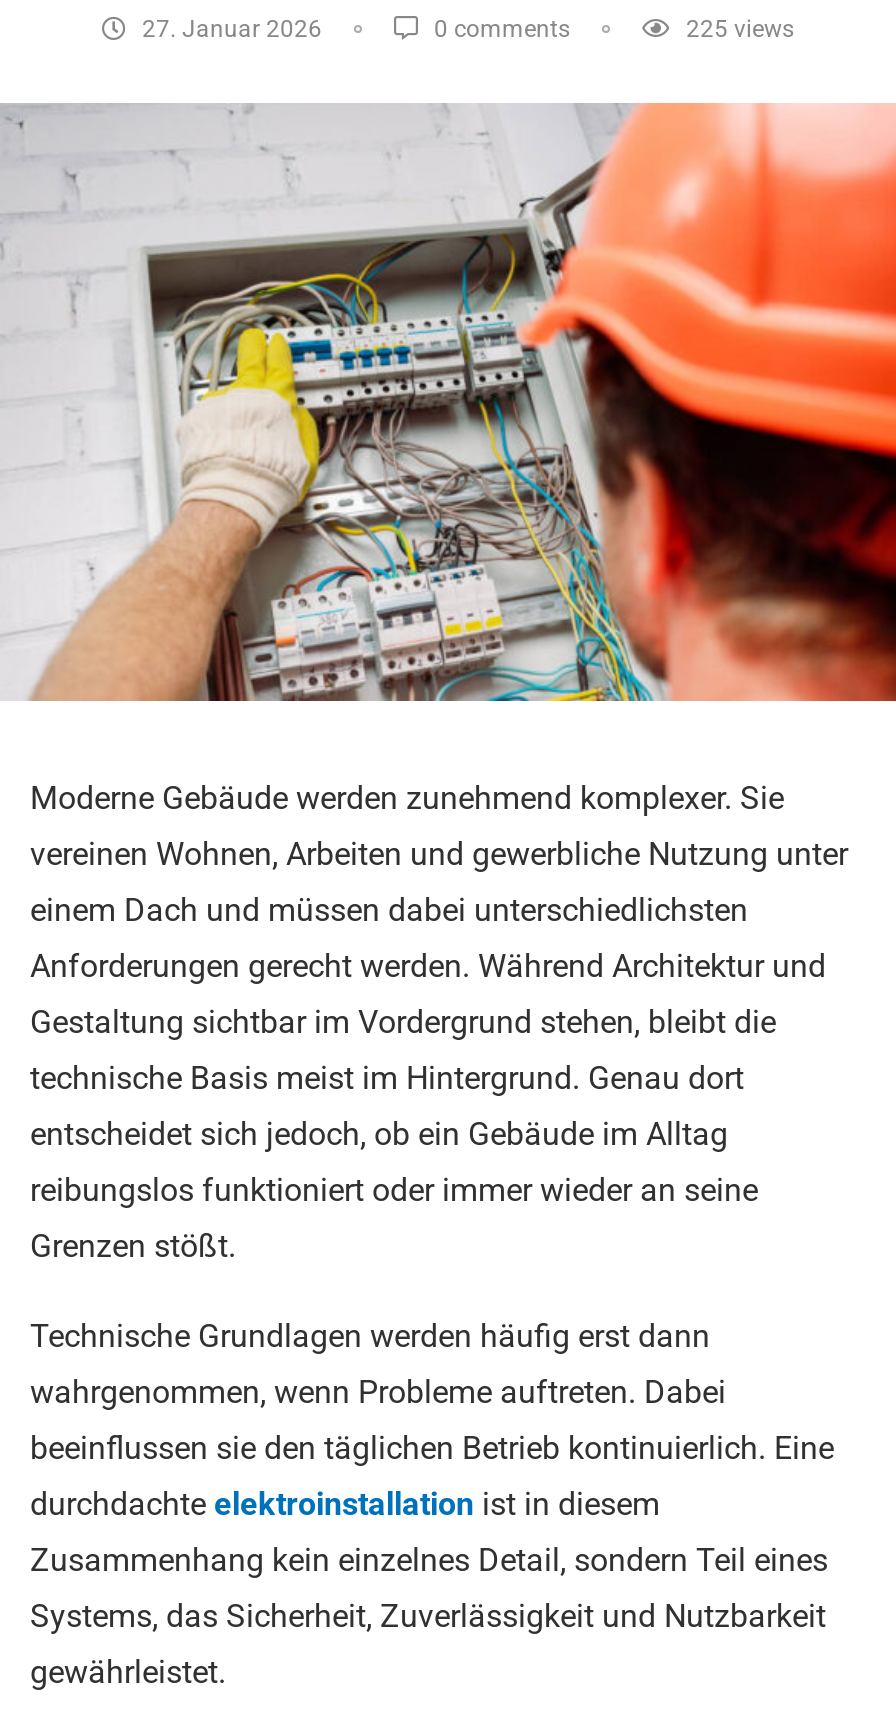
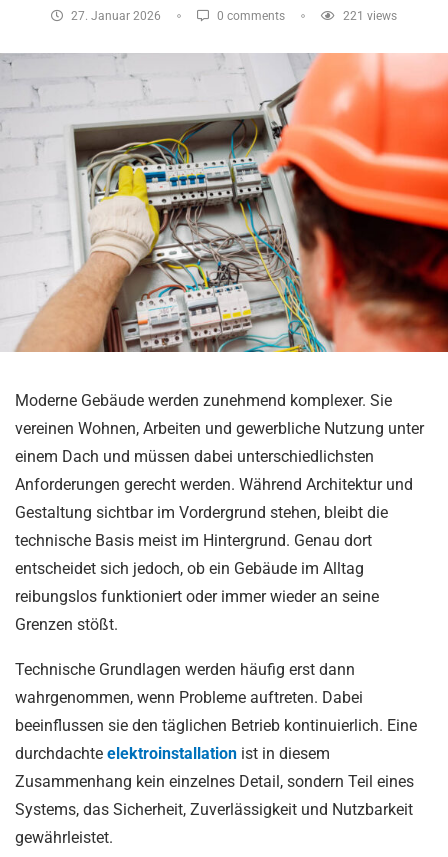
- 225 views
+ 221 views
